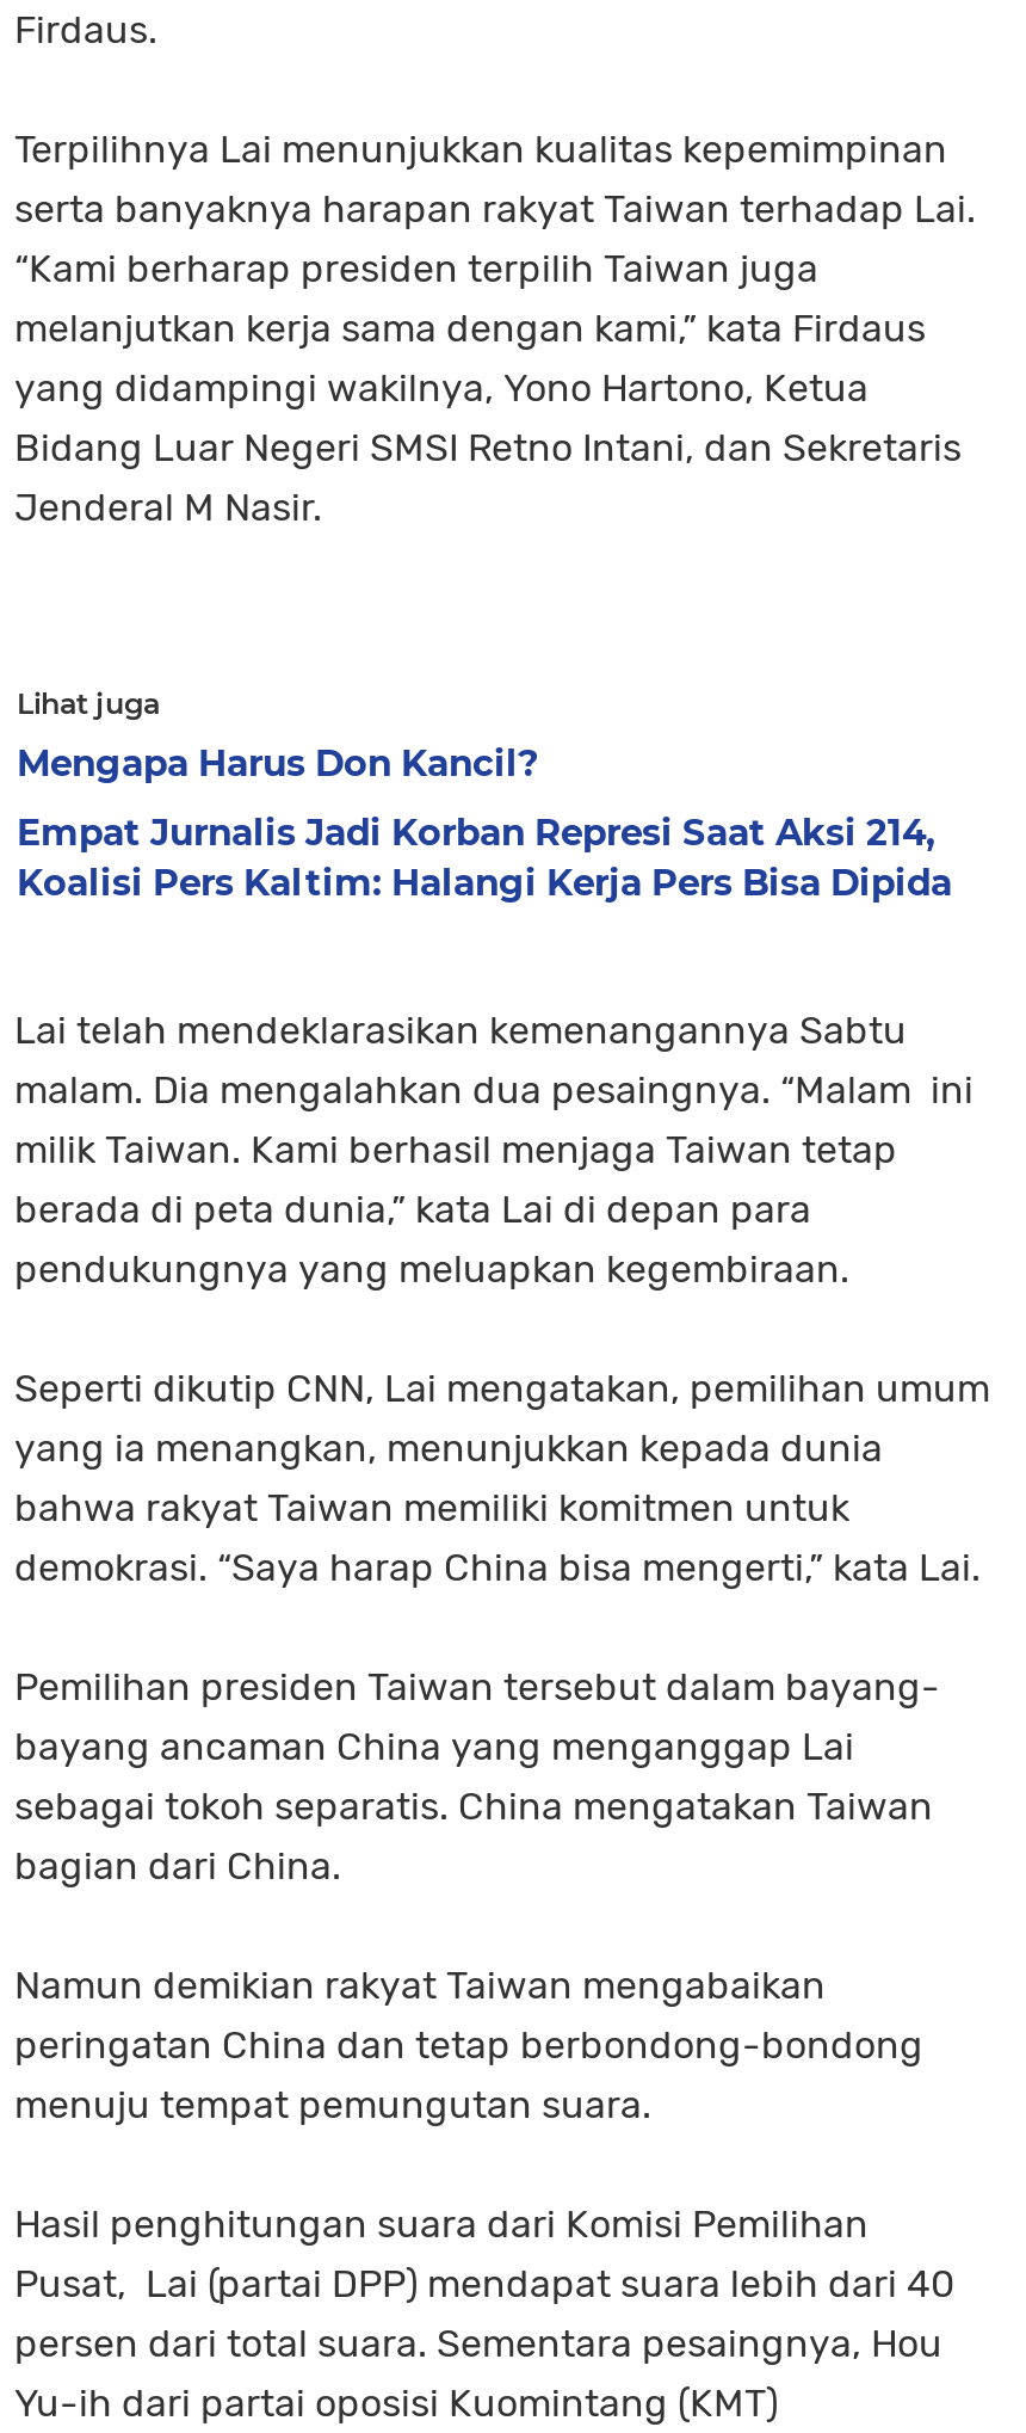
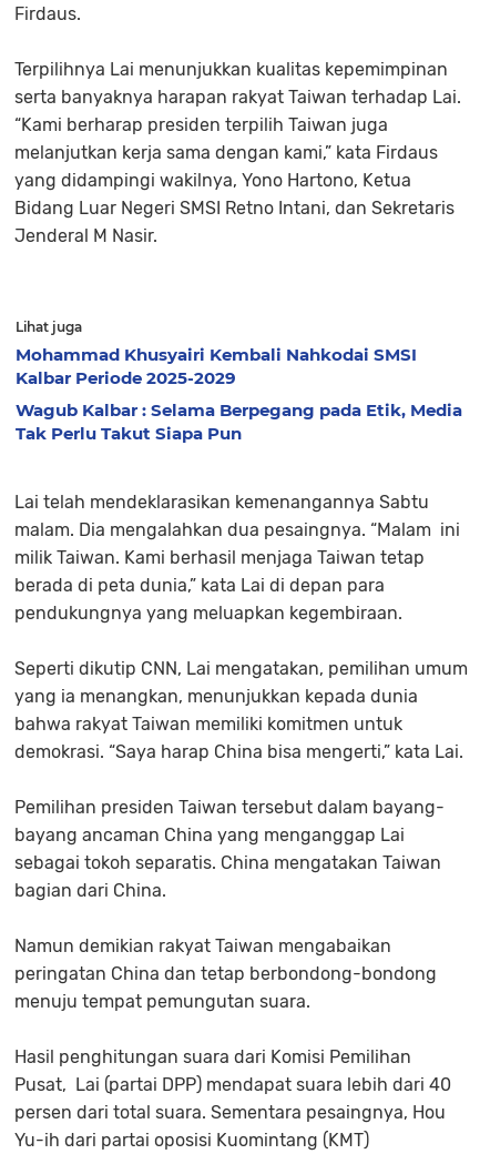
- Mengapa Harus Don Kancil?
+ Mohammad Khusyairi Kembali Nahkodai SMSI
+ Kalbar Periode 2025-2029

- Empat Jurnalis Jadi Korban Represi Saat Aksi 214,
- Koalisi Pers Kaltim: Halangi Kerja Pers Bisa Dipida
+ Wagub Kalbar : Selama Berpegang pada Etik, Media
+ Tak Perlu Takut Siapa Pun
